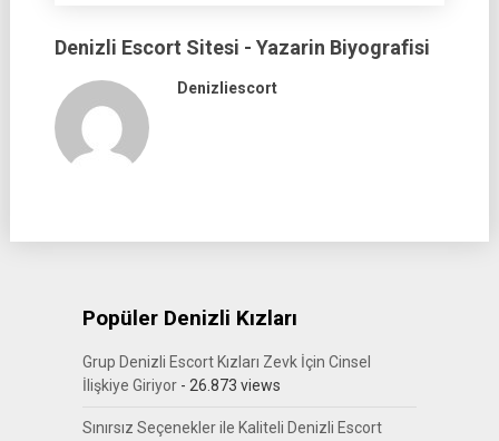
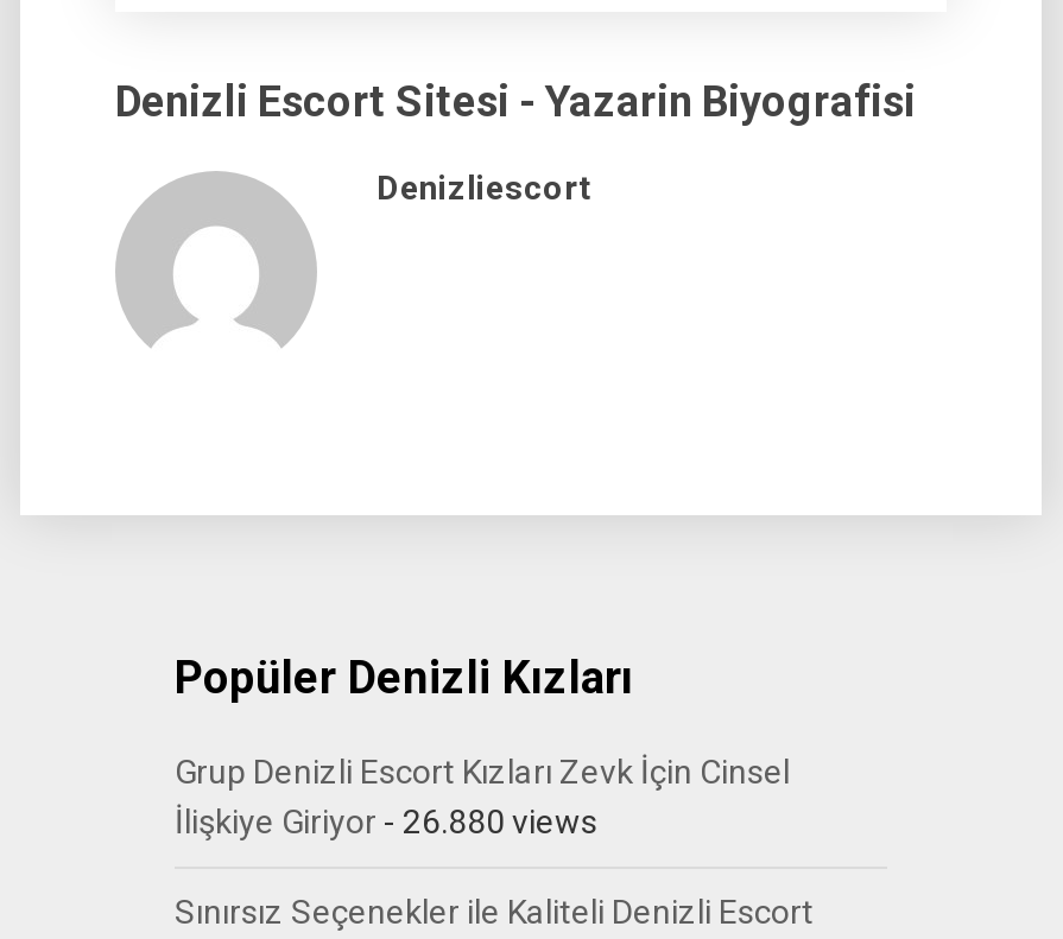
- İlişkiye Giriyor - 26.873 views
+ İlişkiye Giriyor - 26.880 views
